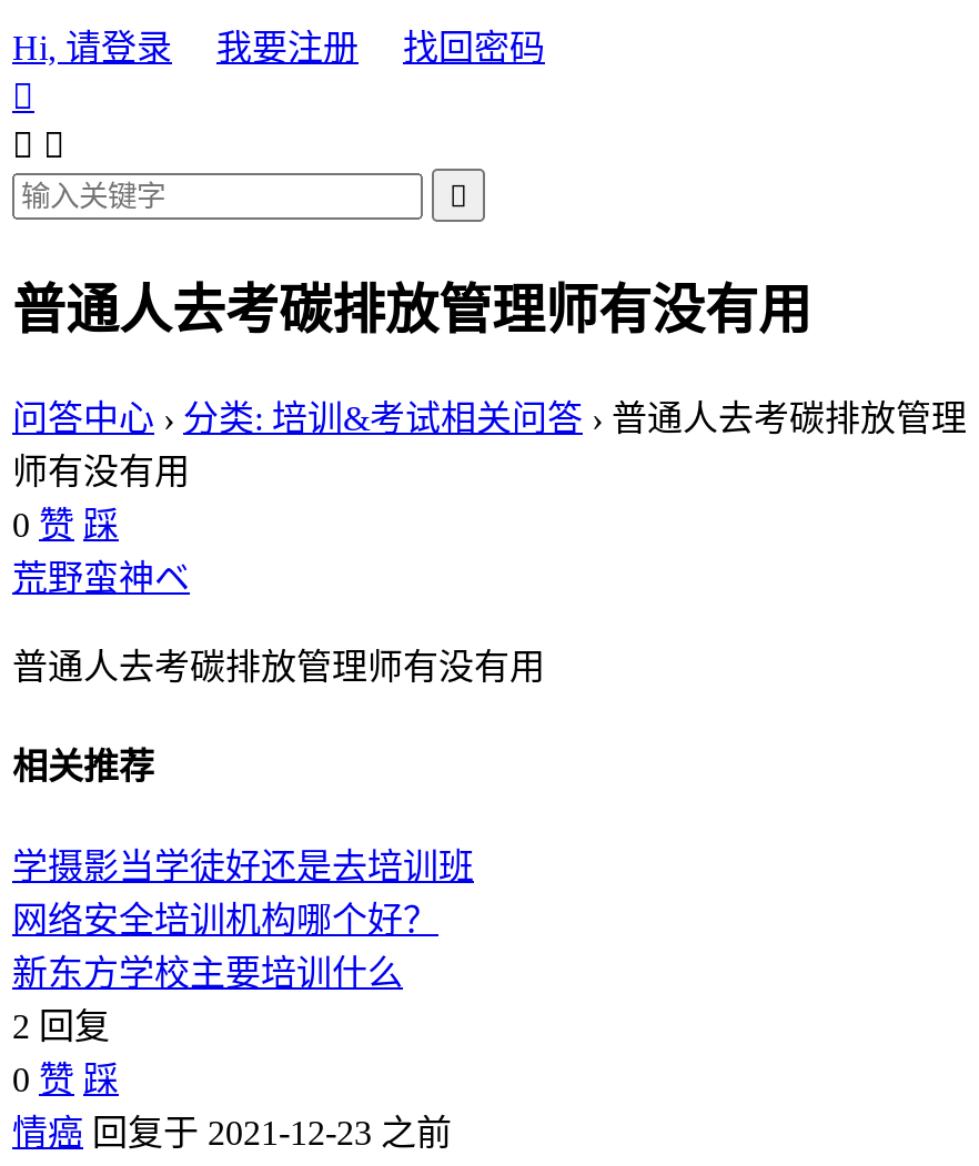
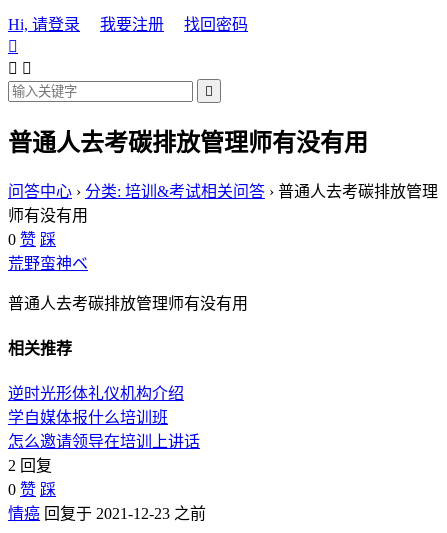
- 学摄影当学徒好还是去培训班
- 网络安全培训机构哪个好？
- 新东方学校主要培训什么
+ 逆时光形体礼仪机构介绍
+ 学自媒体报什么培训班
+ 怎么邀请领导在培训上讲话
